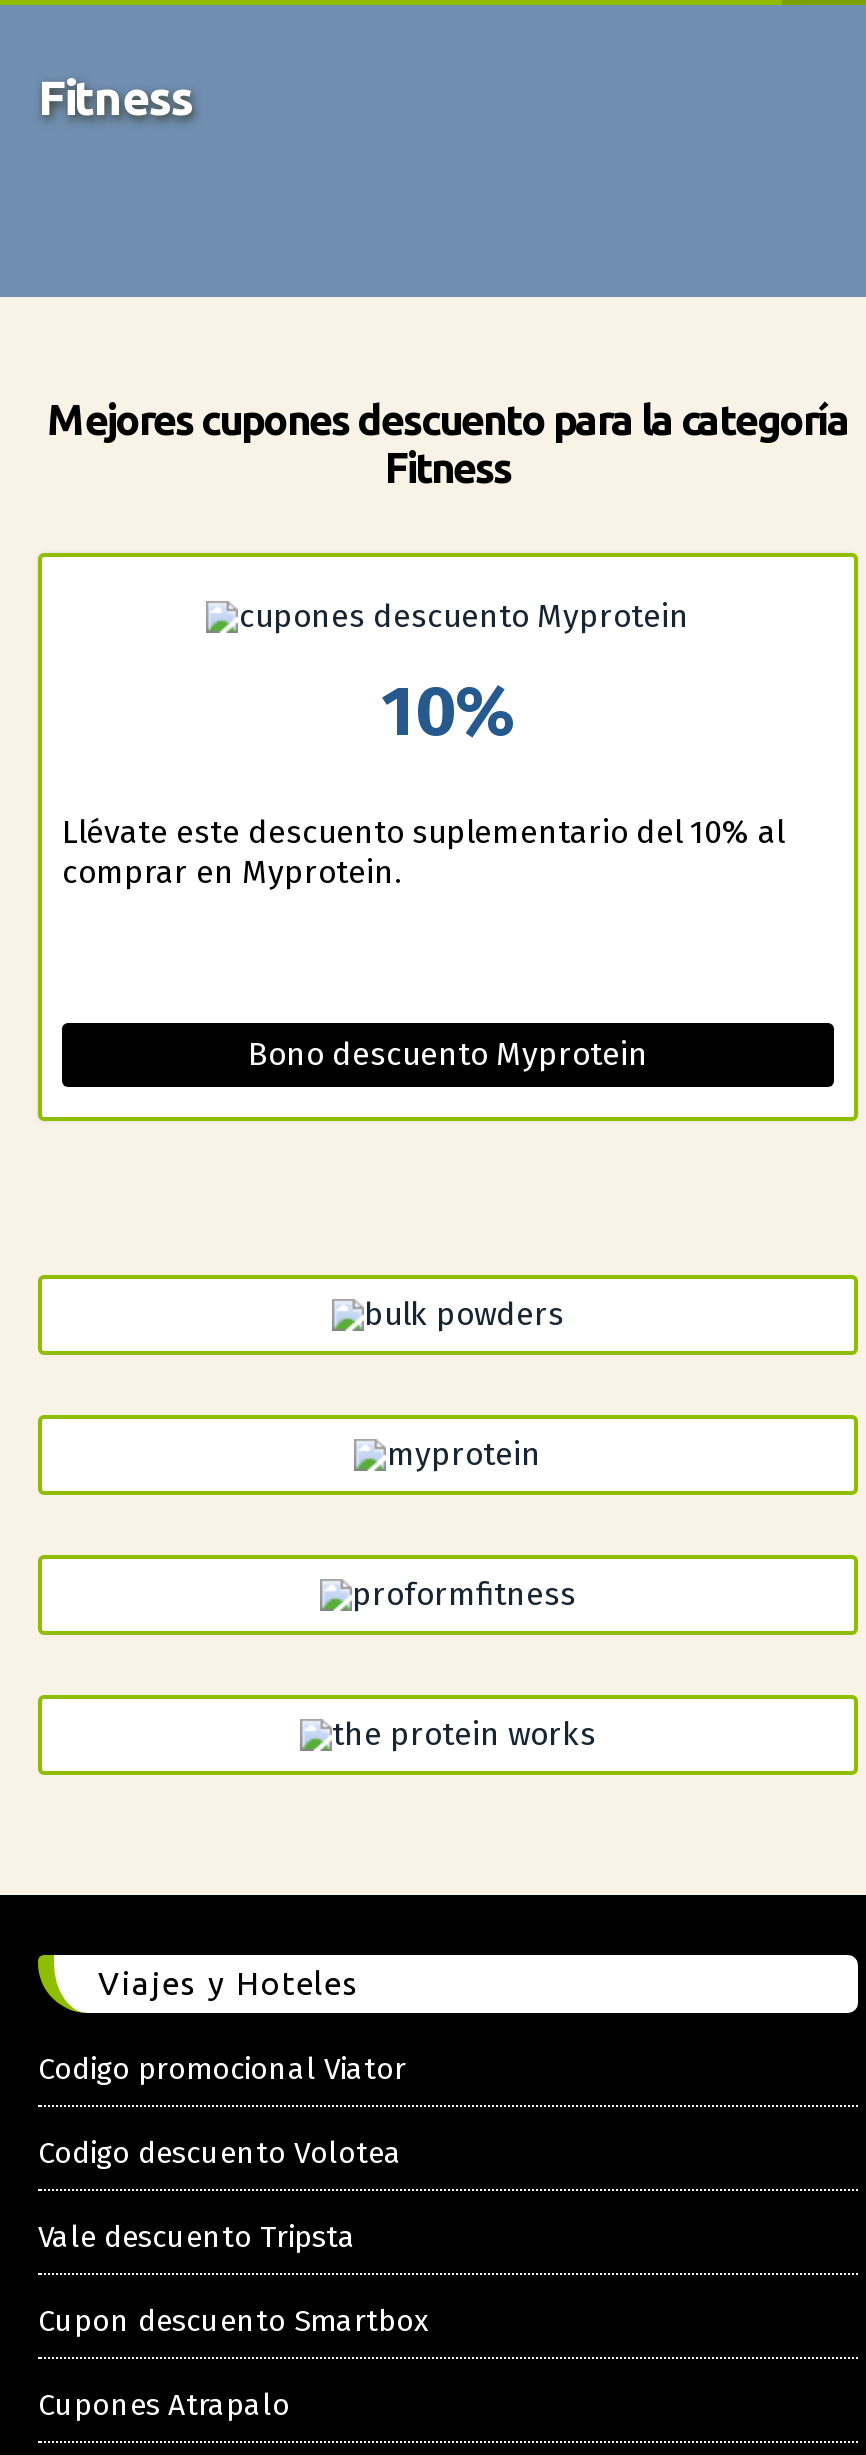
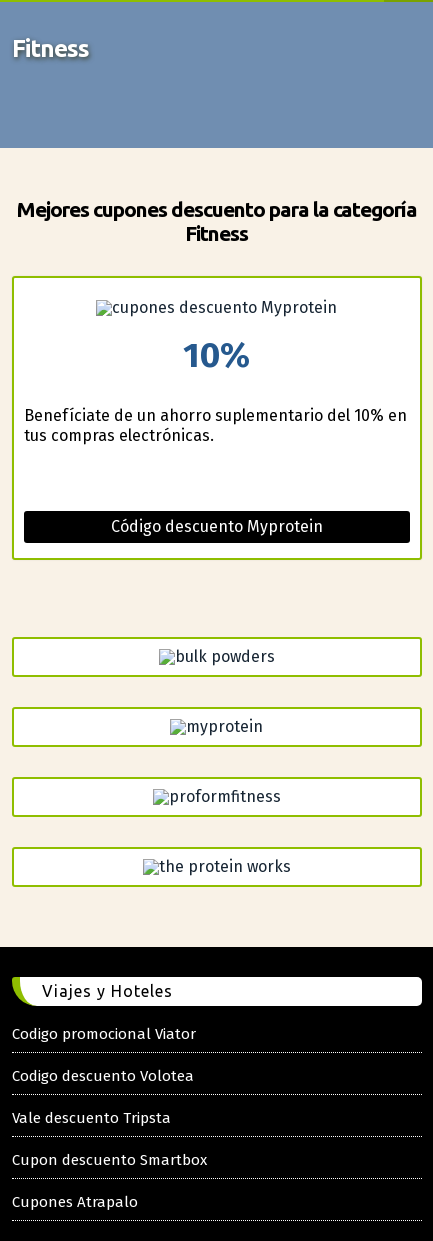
- Llévate este descuento suplementario del 10% al
- comprar en Myprotein.
+ Benefíciate de un ahorro suplementario del 10% en
+ tus compras electrónicas.

- Bono descuento Myprotein
+ Código descuento Myprotein
